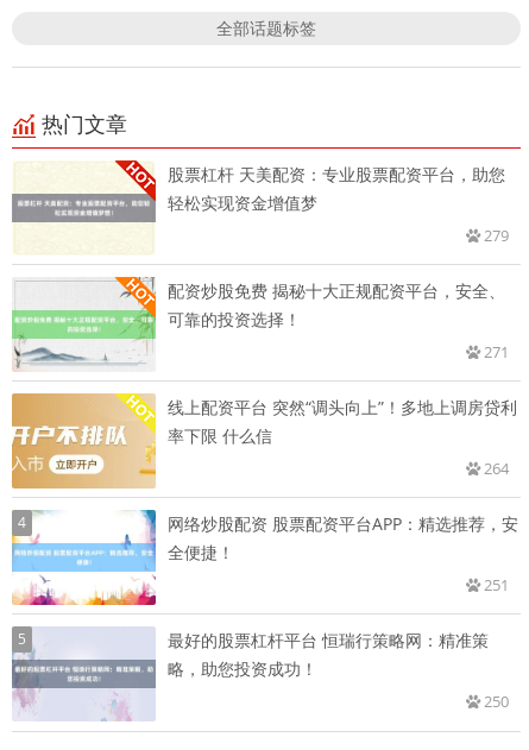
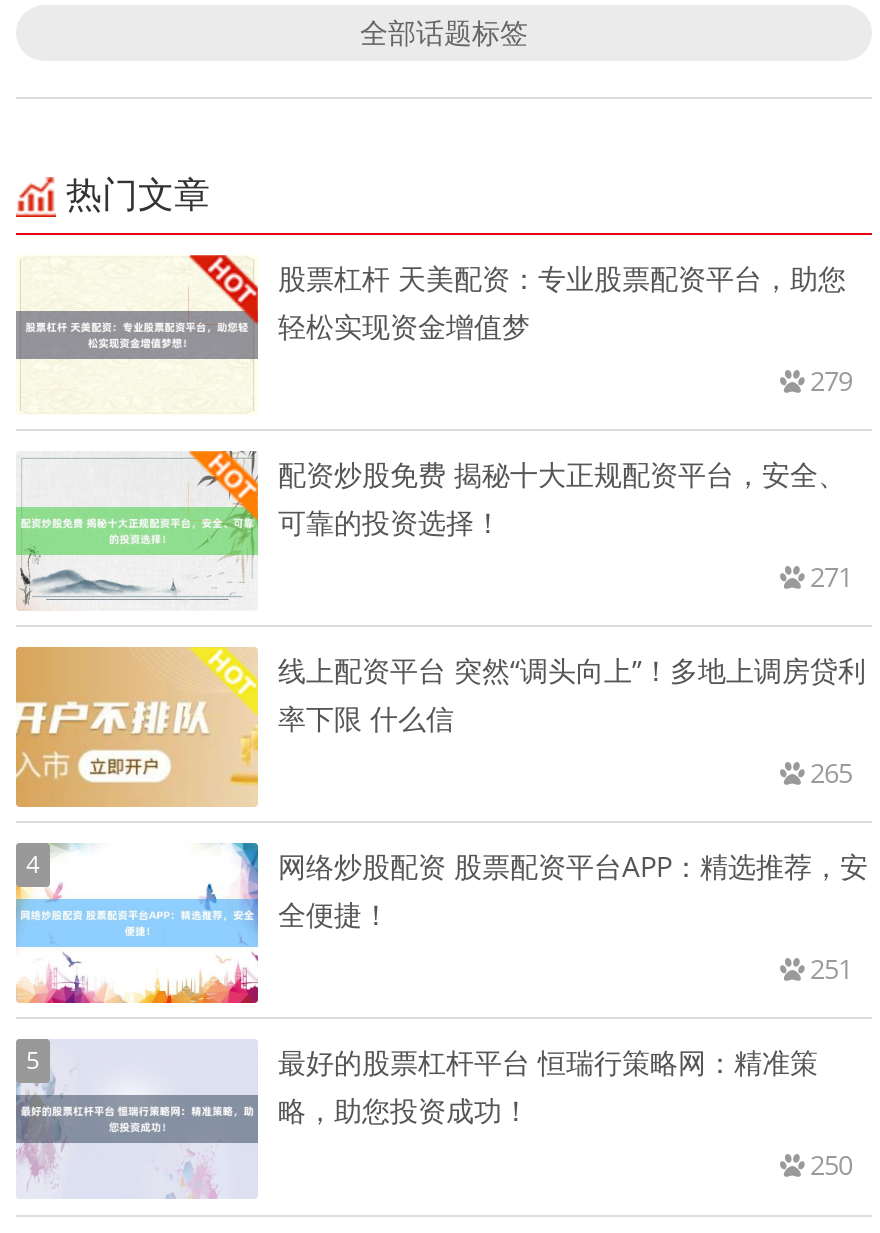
- 264
+ 265
